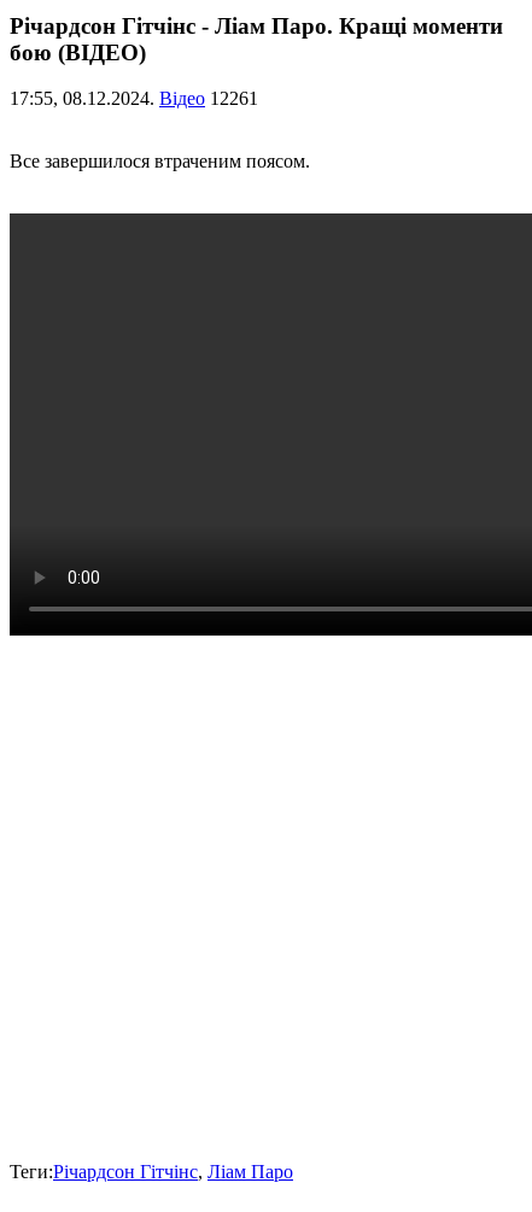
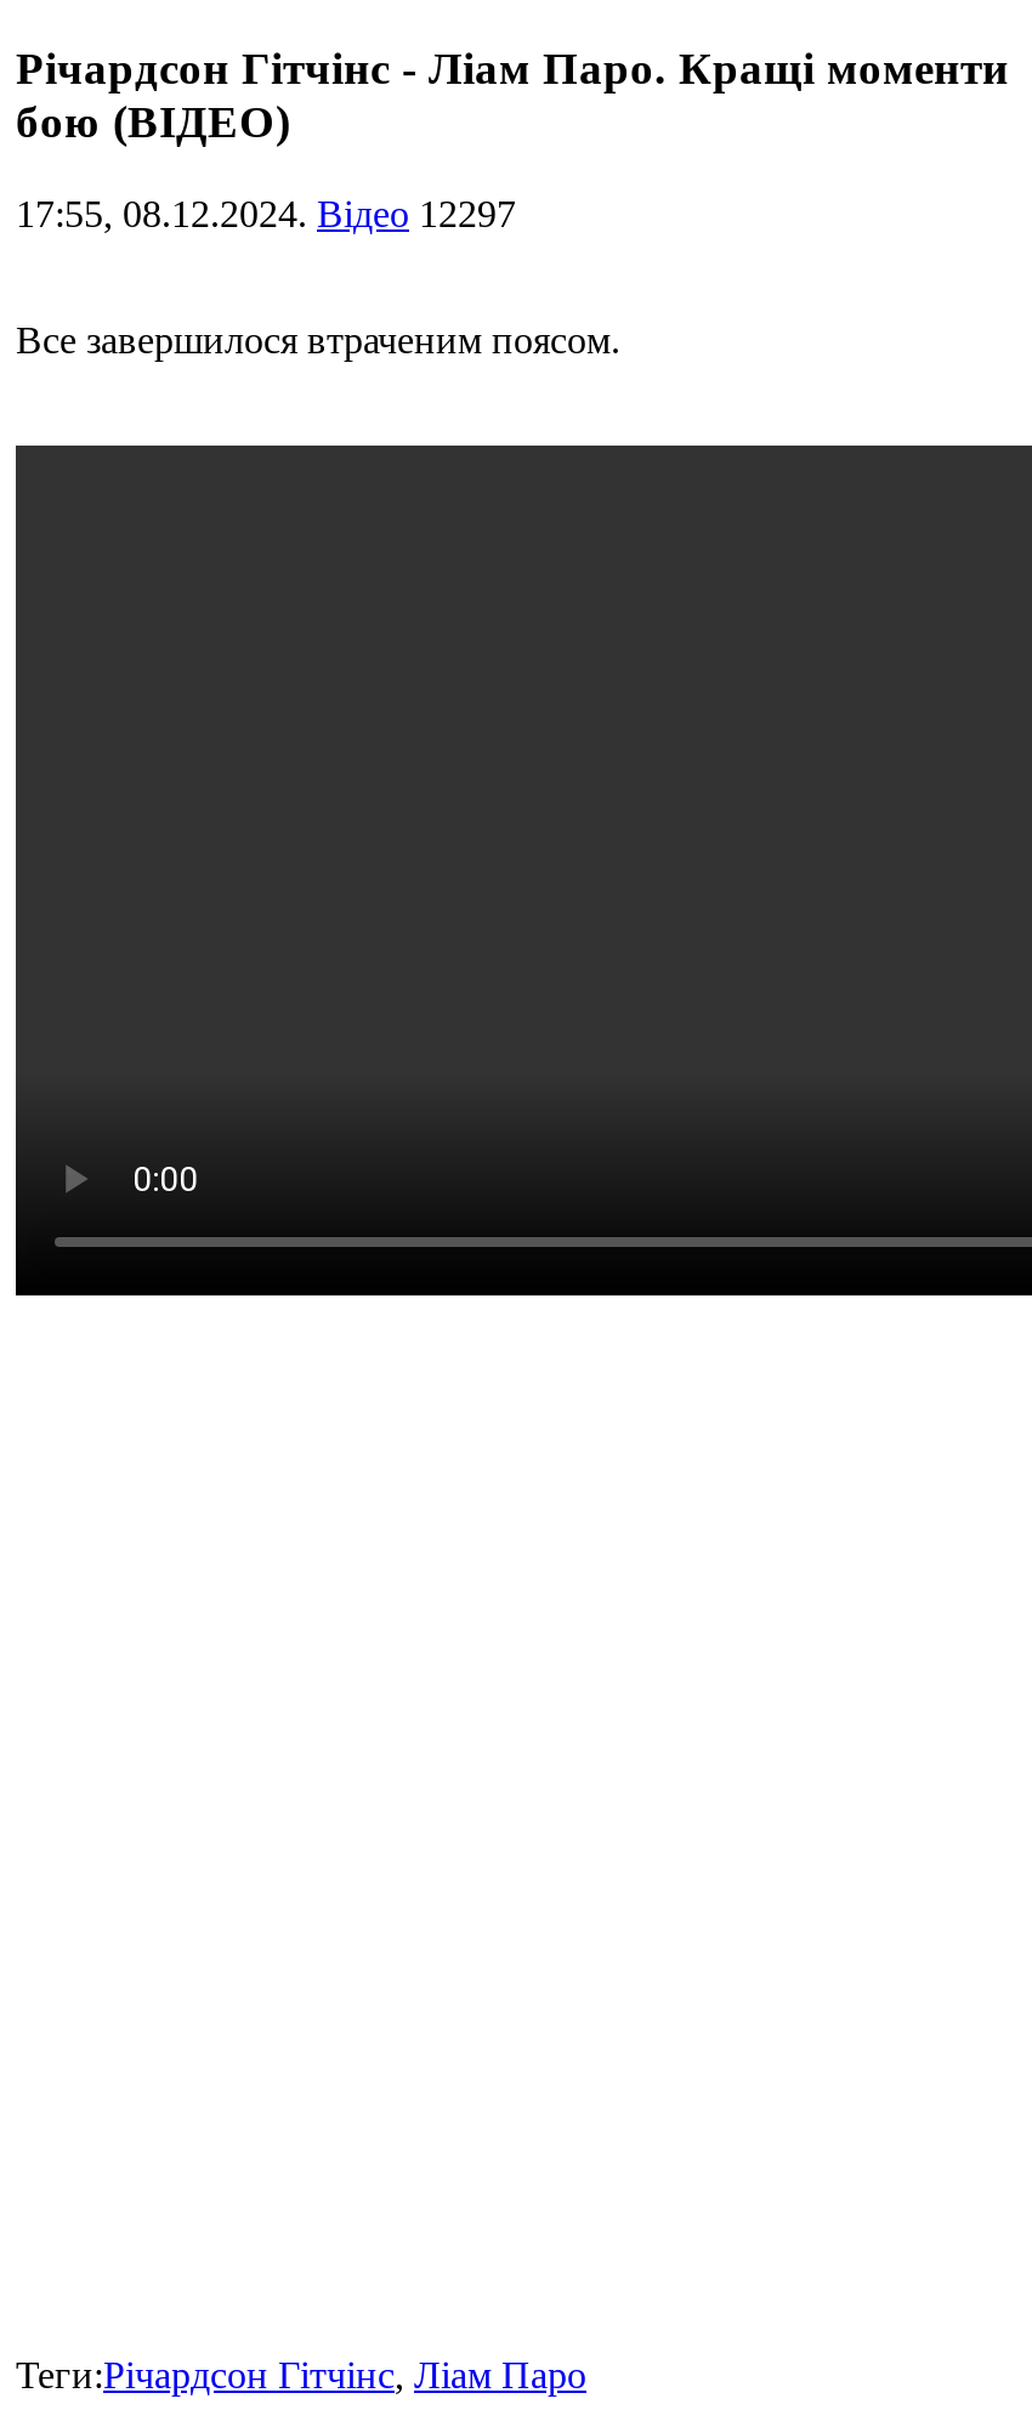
- 17:55, 08.12.2024. Відео 12261
+ 17:55, 08.12.2024. Відео 12297
